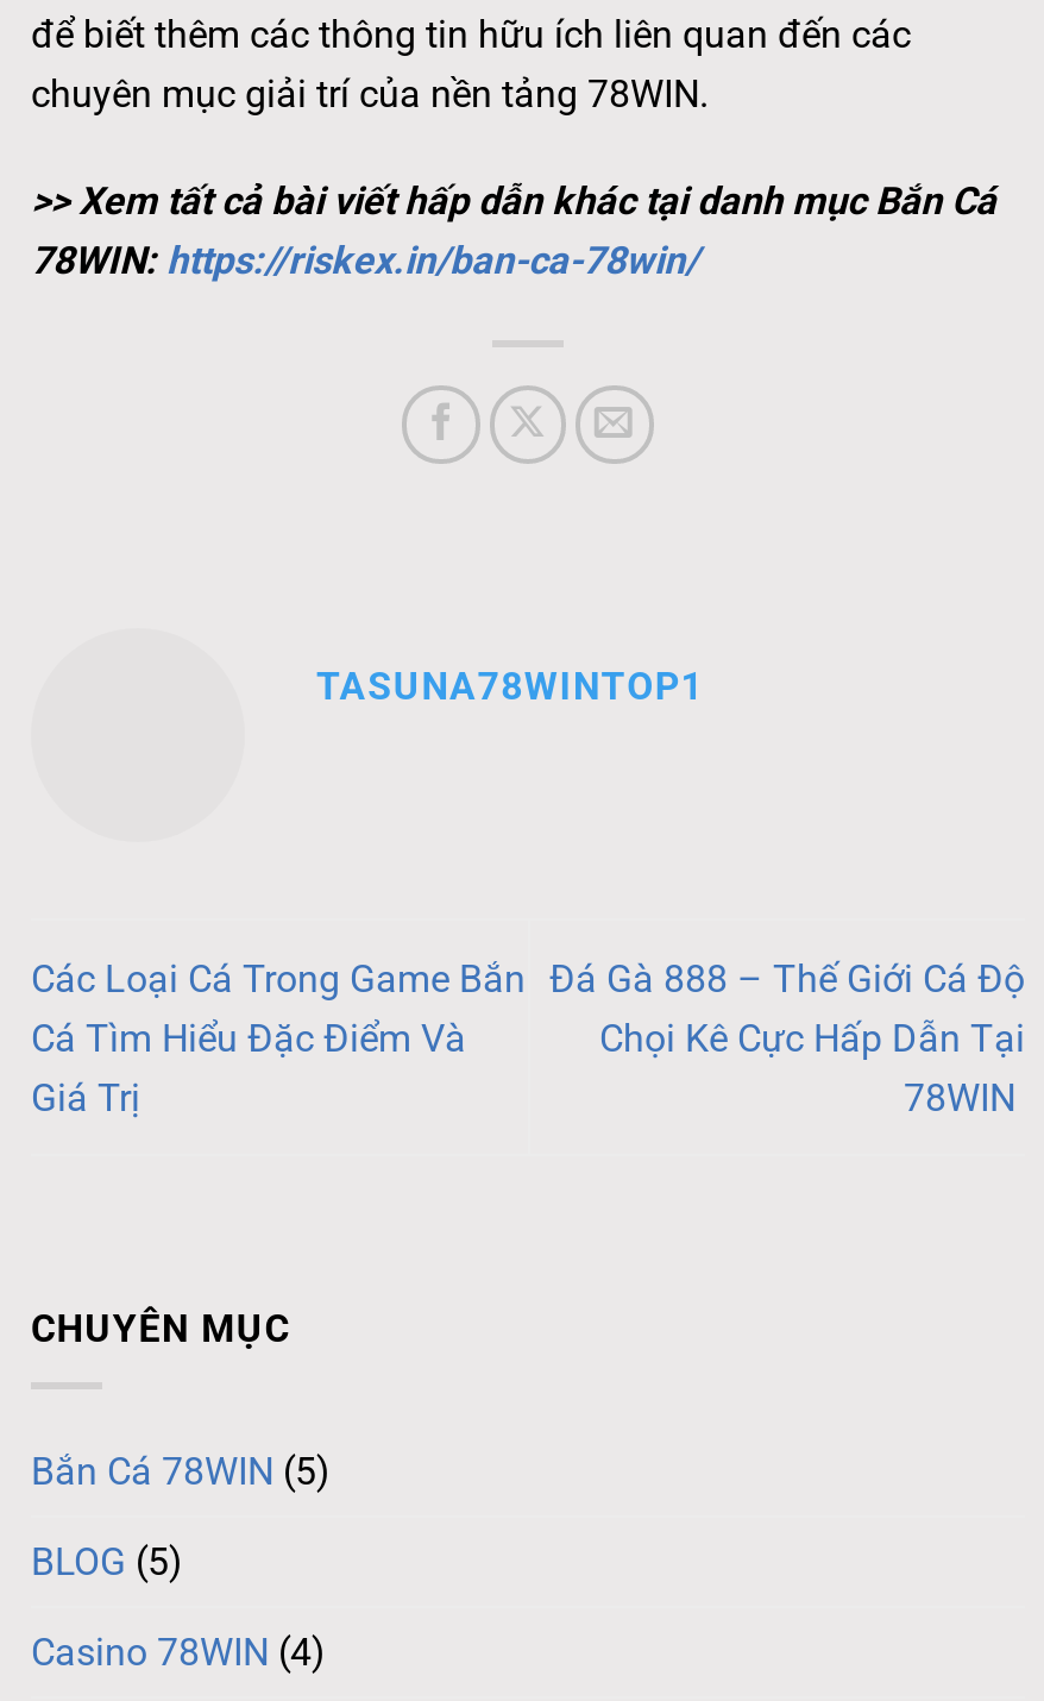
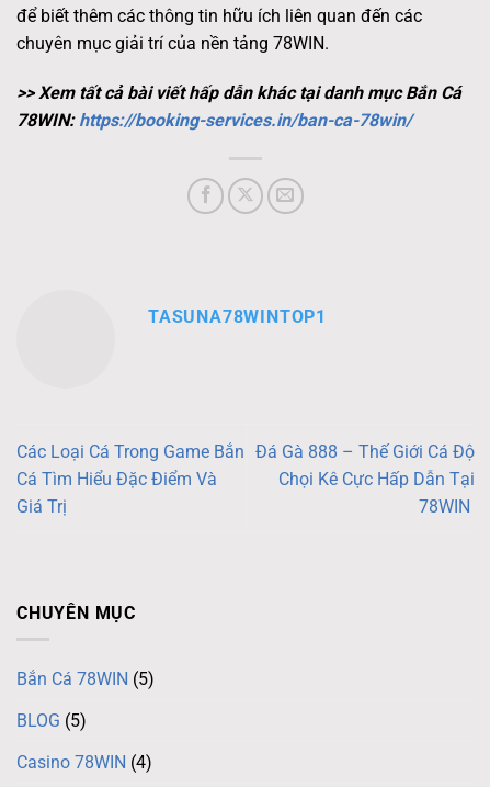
- 78WIN: https://riskex.in/ban-ca-78win/
+ 78WIN: https://booking-services.in/ban-ca-78win/
